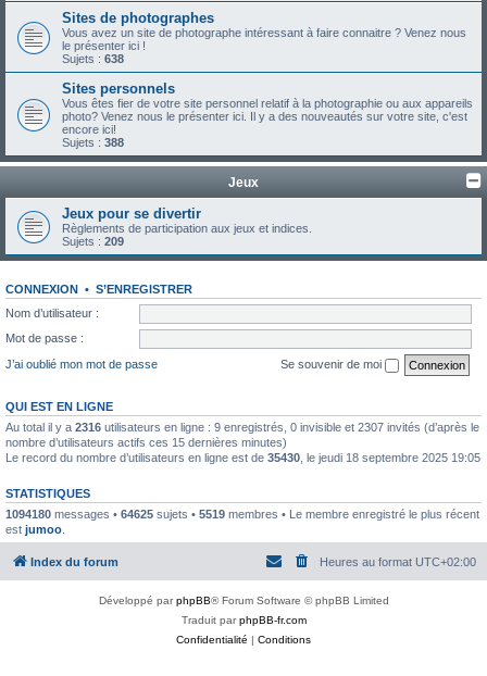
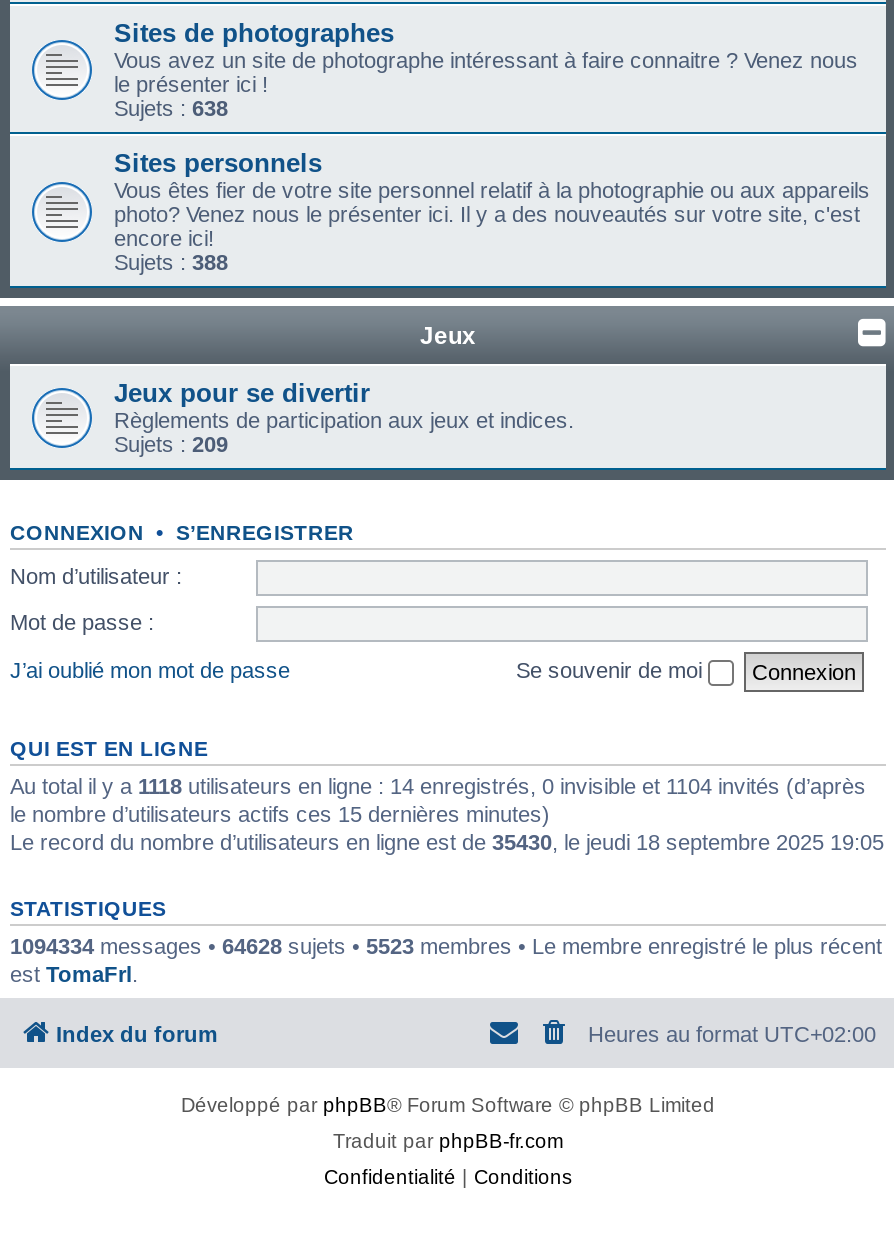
- Au total il y a 2316 utilisateurs en ligne : 9 enregistrés, 0 invisible et 2307 invités (d’après le
- nombre d’utilisateurs actifs ces 15 dernières minutes)
+ Au total il y a 1118 utilisateurs en ligne : 14 enregistrés, 0 invisible et 1104 invités (d’après
+ le nombre d’utilisateurs actifs ces 15 dernières minutes)

- 1094180 messages • 64625 sujets • 5519 membres • Le membre enregistré le plus récent
+ 1094334 messages • 64628 sujets • 5523 membres • Le membre enregistré le plus récent

- est jumoo.
+ est TomaFrl.
